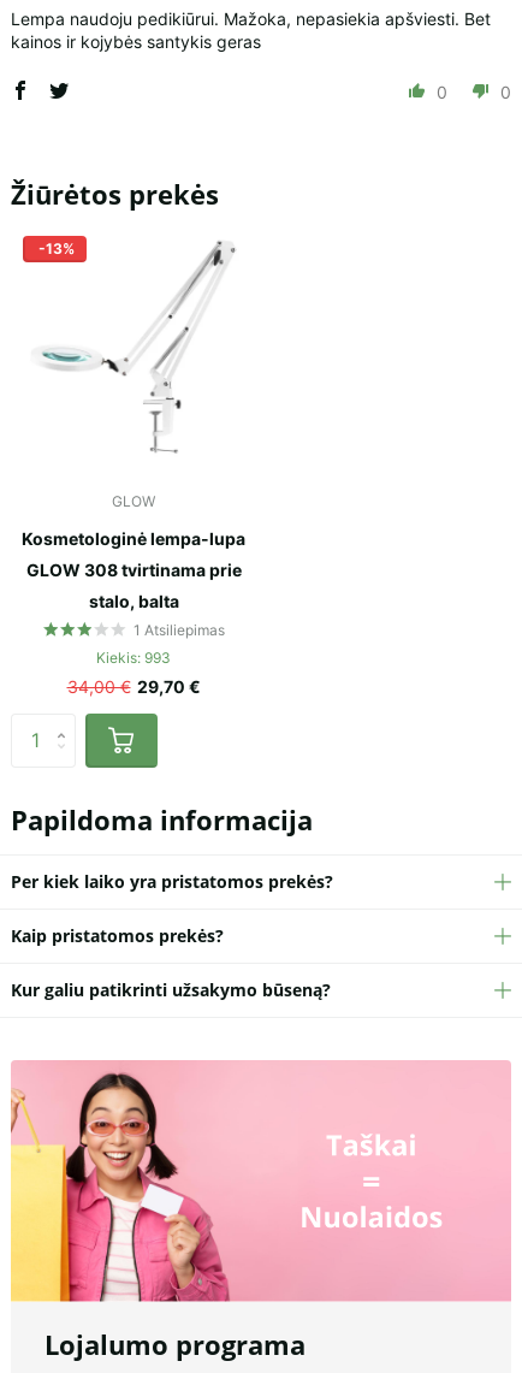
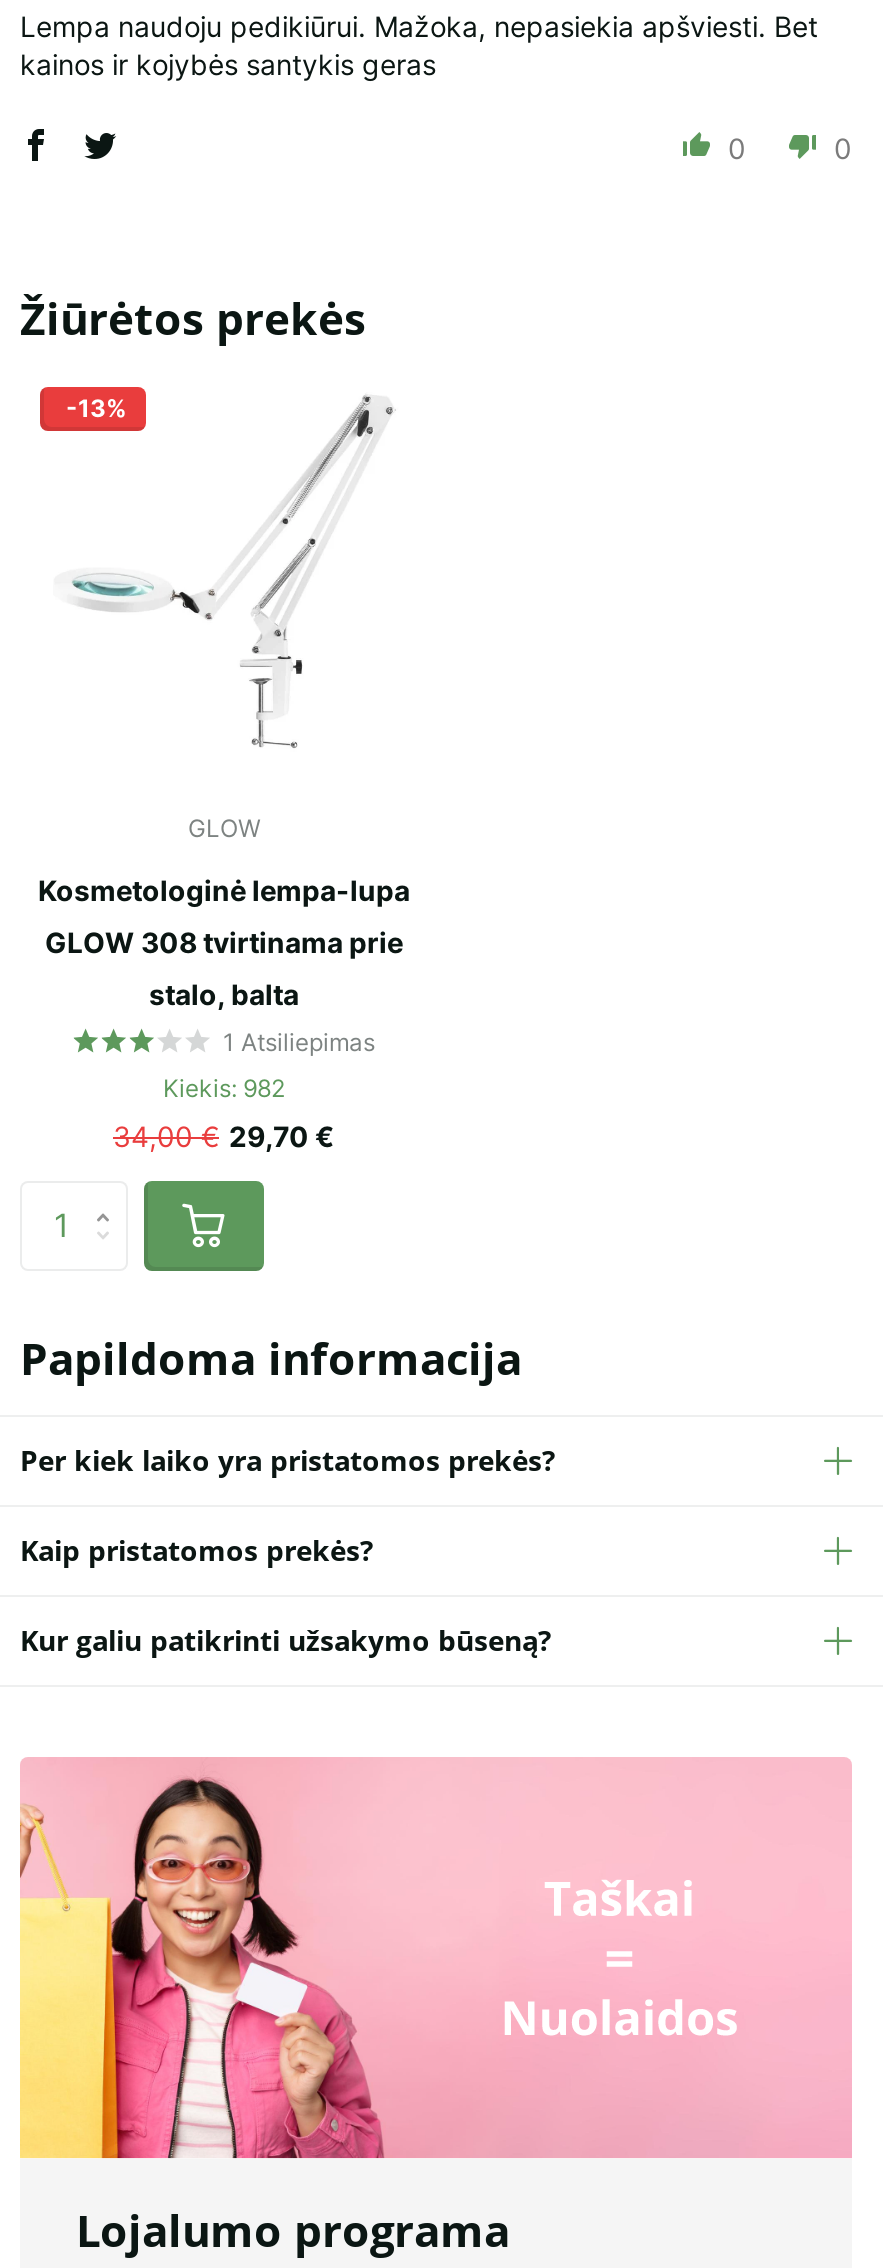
- Kiekis: 993
+ Kiekis: 982
